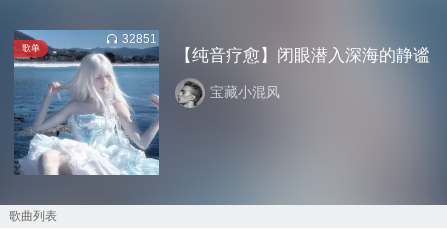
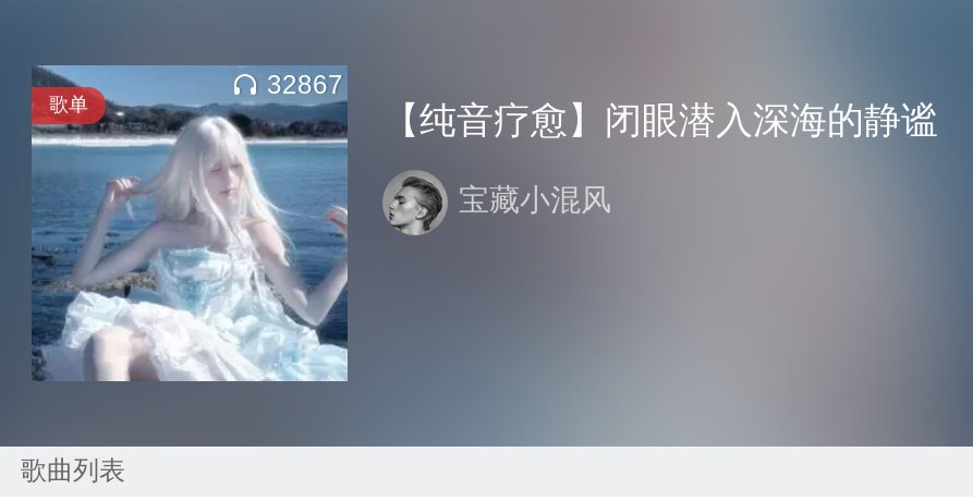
- 32851
+ 32867
